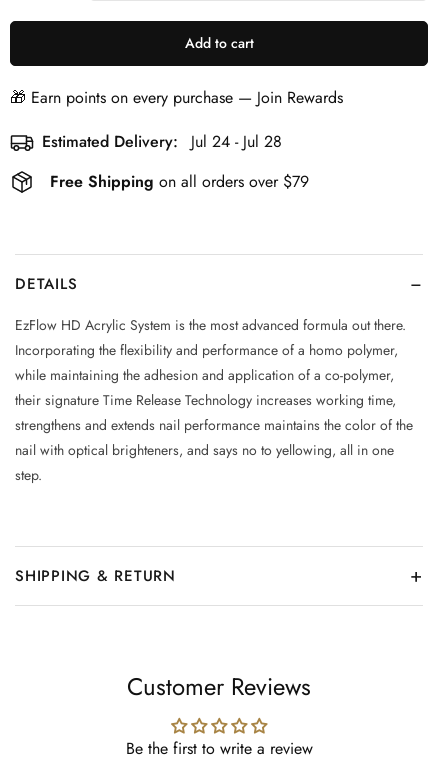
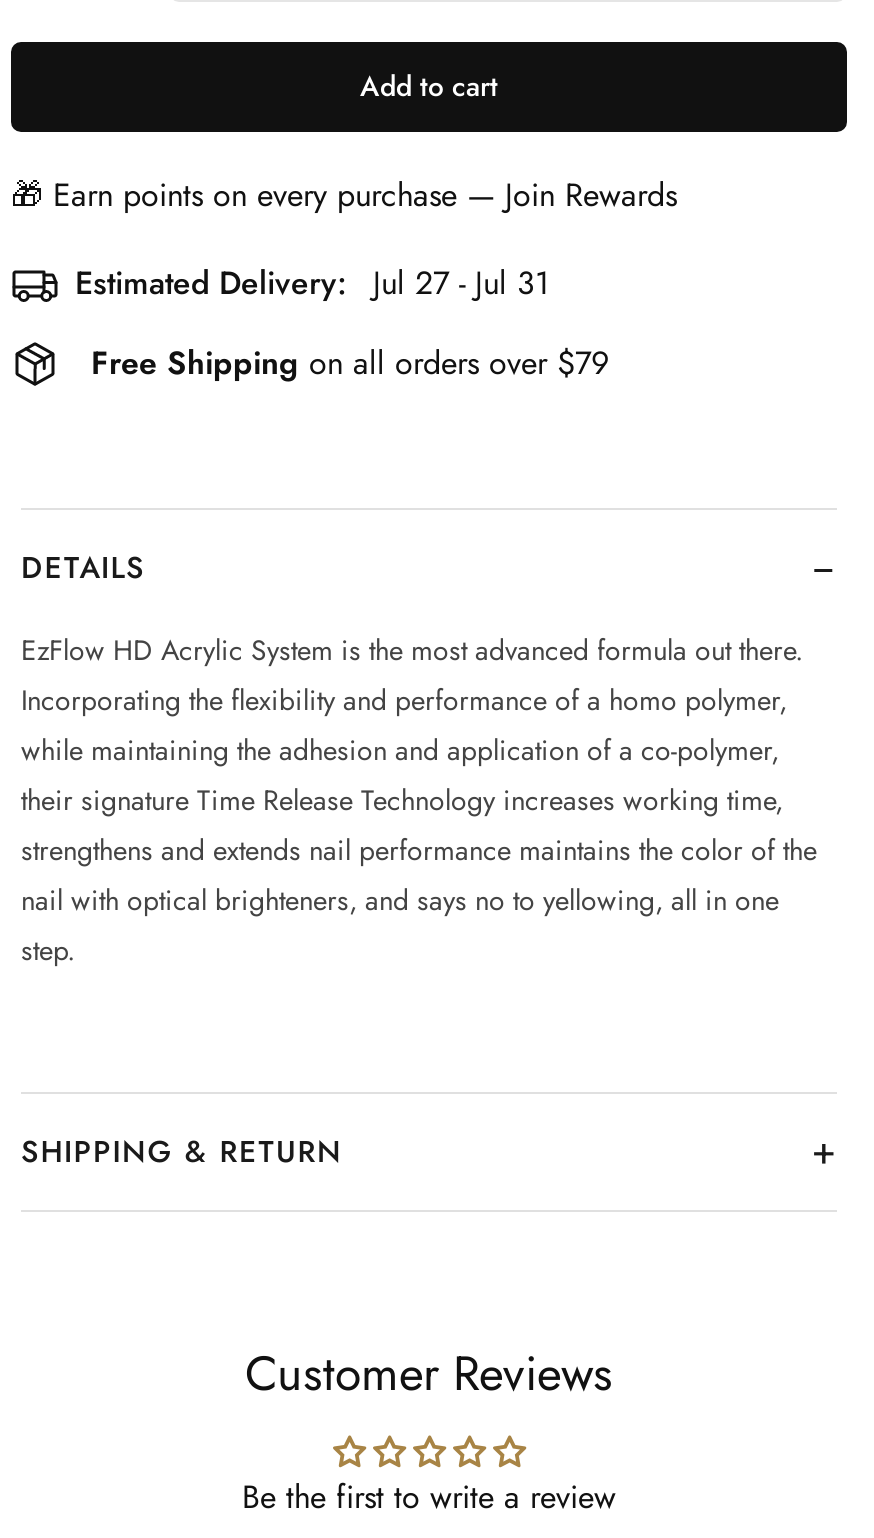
- Estimated Delivery: Jul 24 - Jul 28
+ Estimated Delivery: Jul 27 - Jul 31
